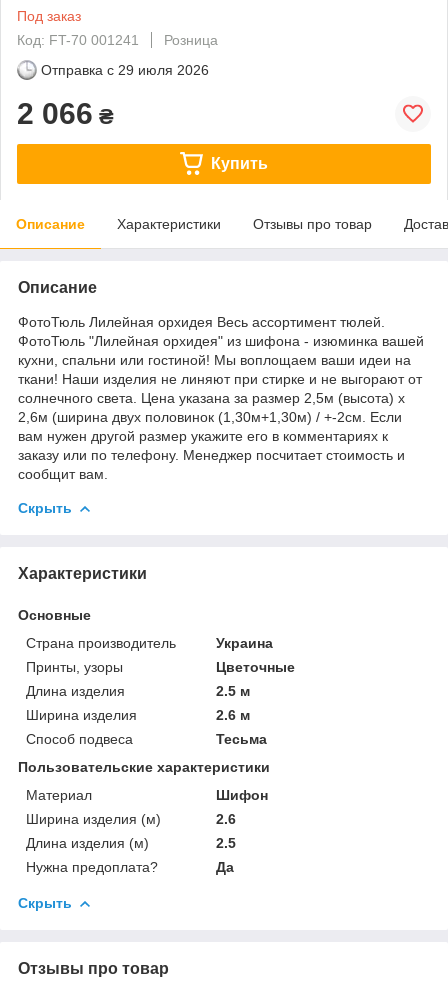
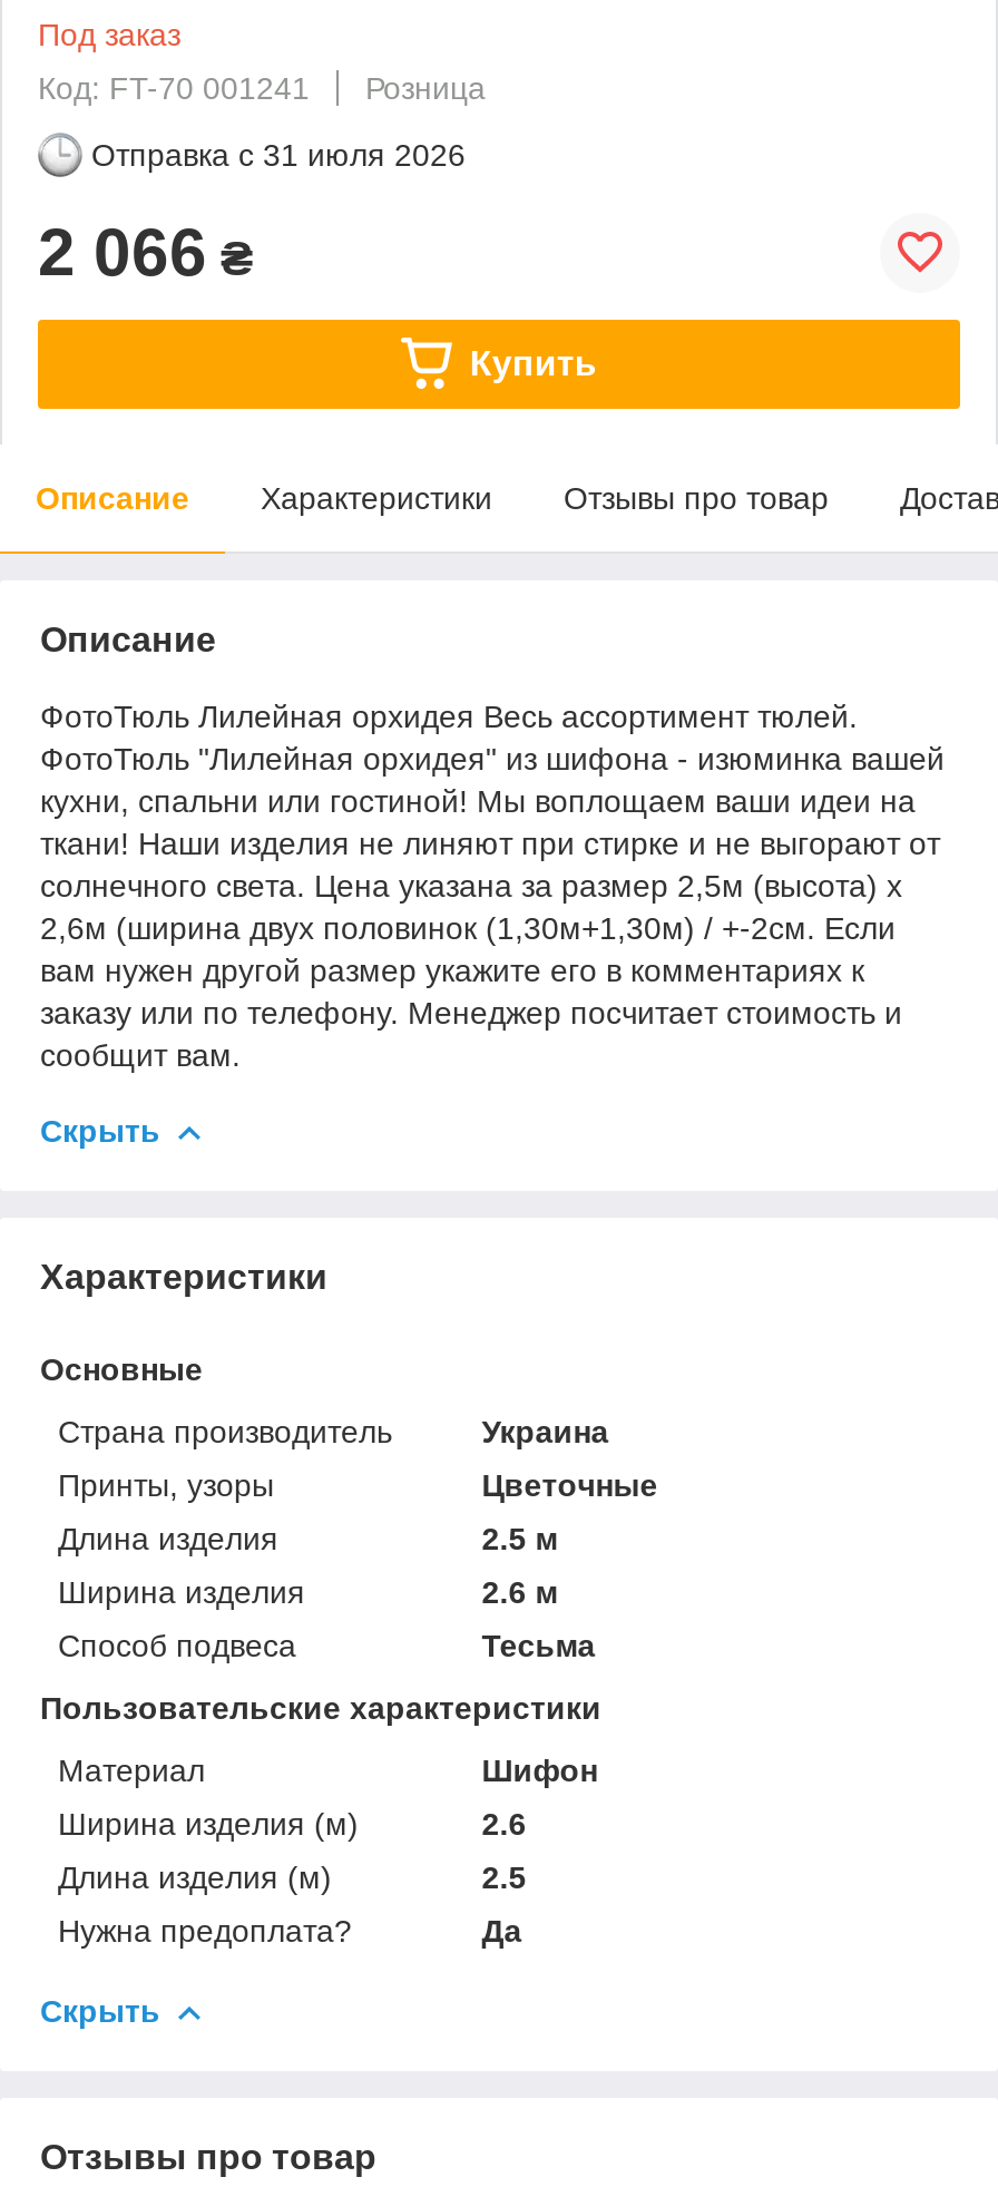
- Отправка с 29 июля 2026
+ Отправка с 31 июля 2026
